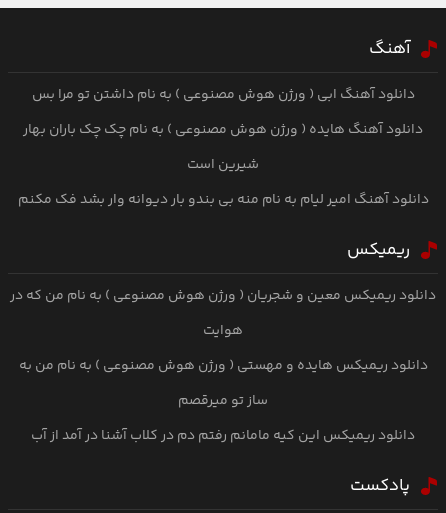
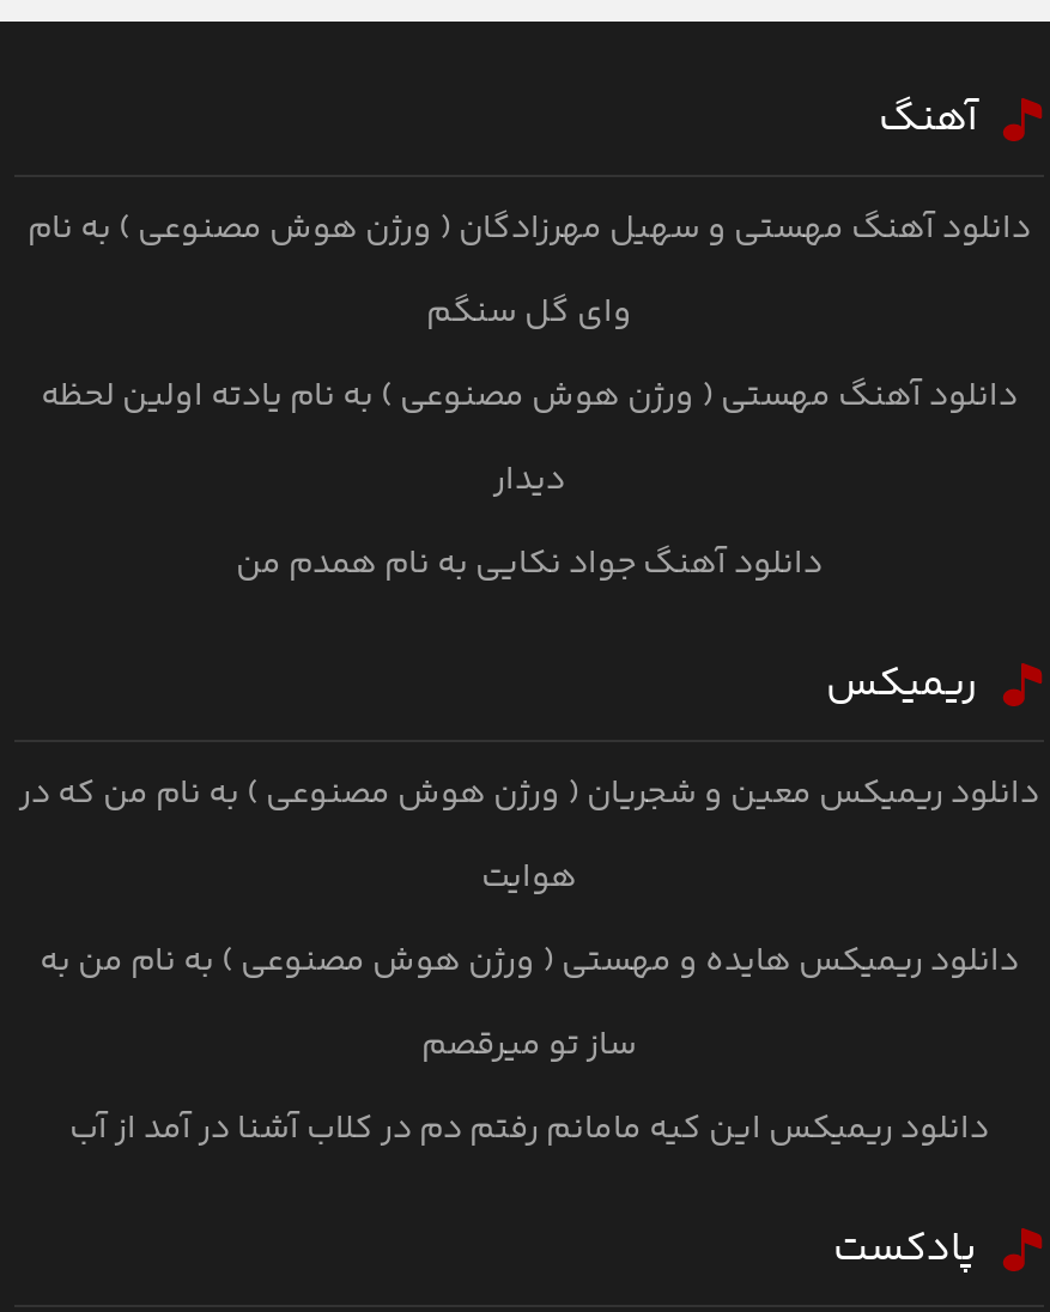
- دانلود آهنگ ابی ( ورژن هوش مصنوعی ) به نام داشتن تو مرا بس
- دانلود آهنگ هایده ( ورژن هوش مصنوعی ) به نام چک‌ چک باران بهار
- شیرین است
- دانلود آهنگ امیر لیام به نام منه بی بندو بار دیوانه وار بشد فک مکنم
+ دانلود آهنگ مهستی و سهیل مهرزادگان ( ورژن هوش مصنوعی ) به نام
+ وای گل سنگم
+ دانلود آهنگ مهستی ( ورژن هوش مصنوعی ) به نام یادته اولین لحظه
+ دیدار
+ دانلود آهنگ جواد نکایی به نام همدم من
